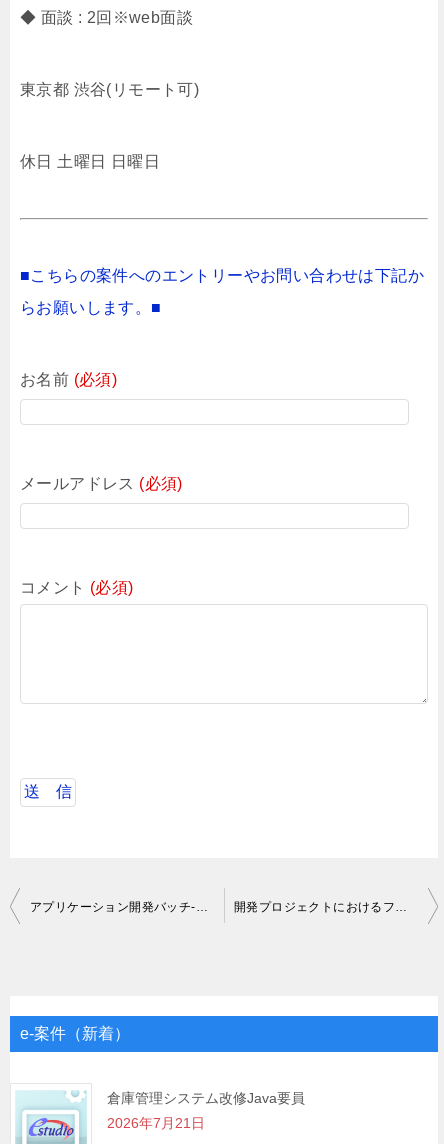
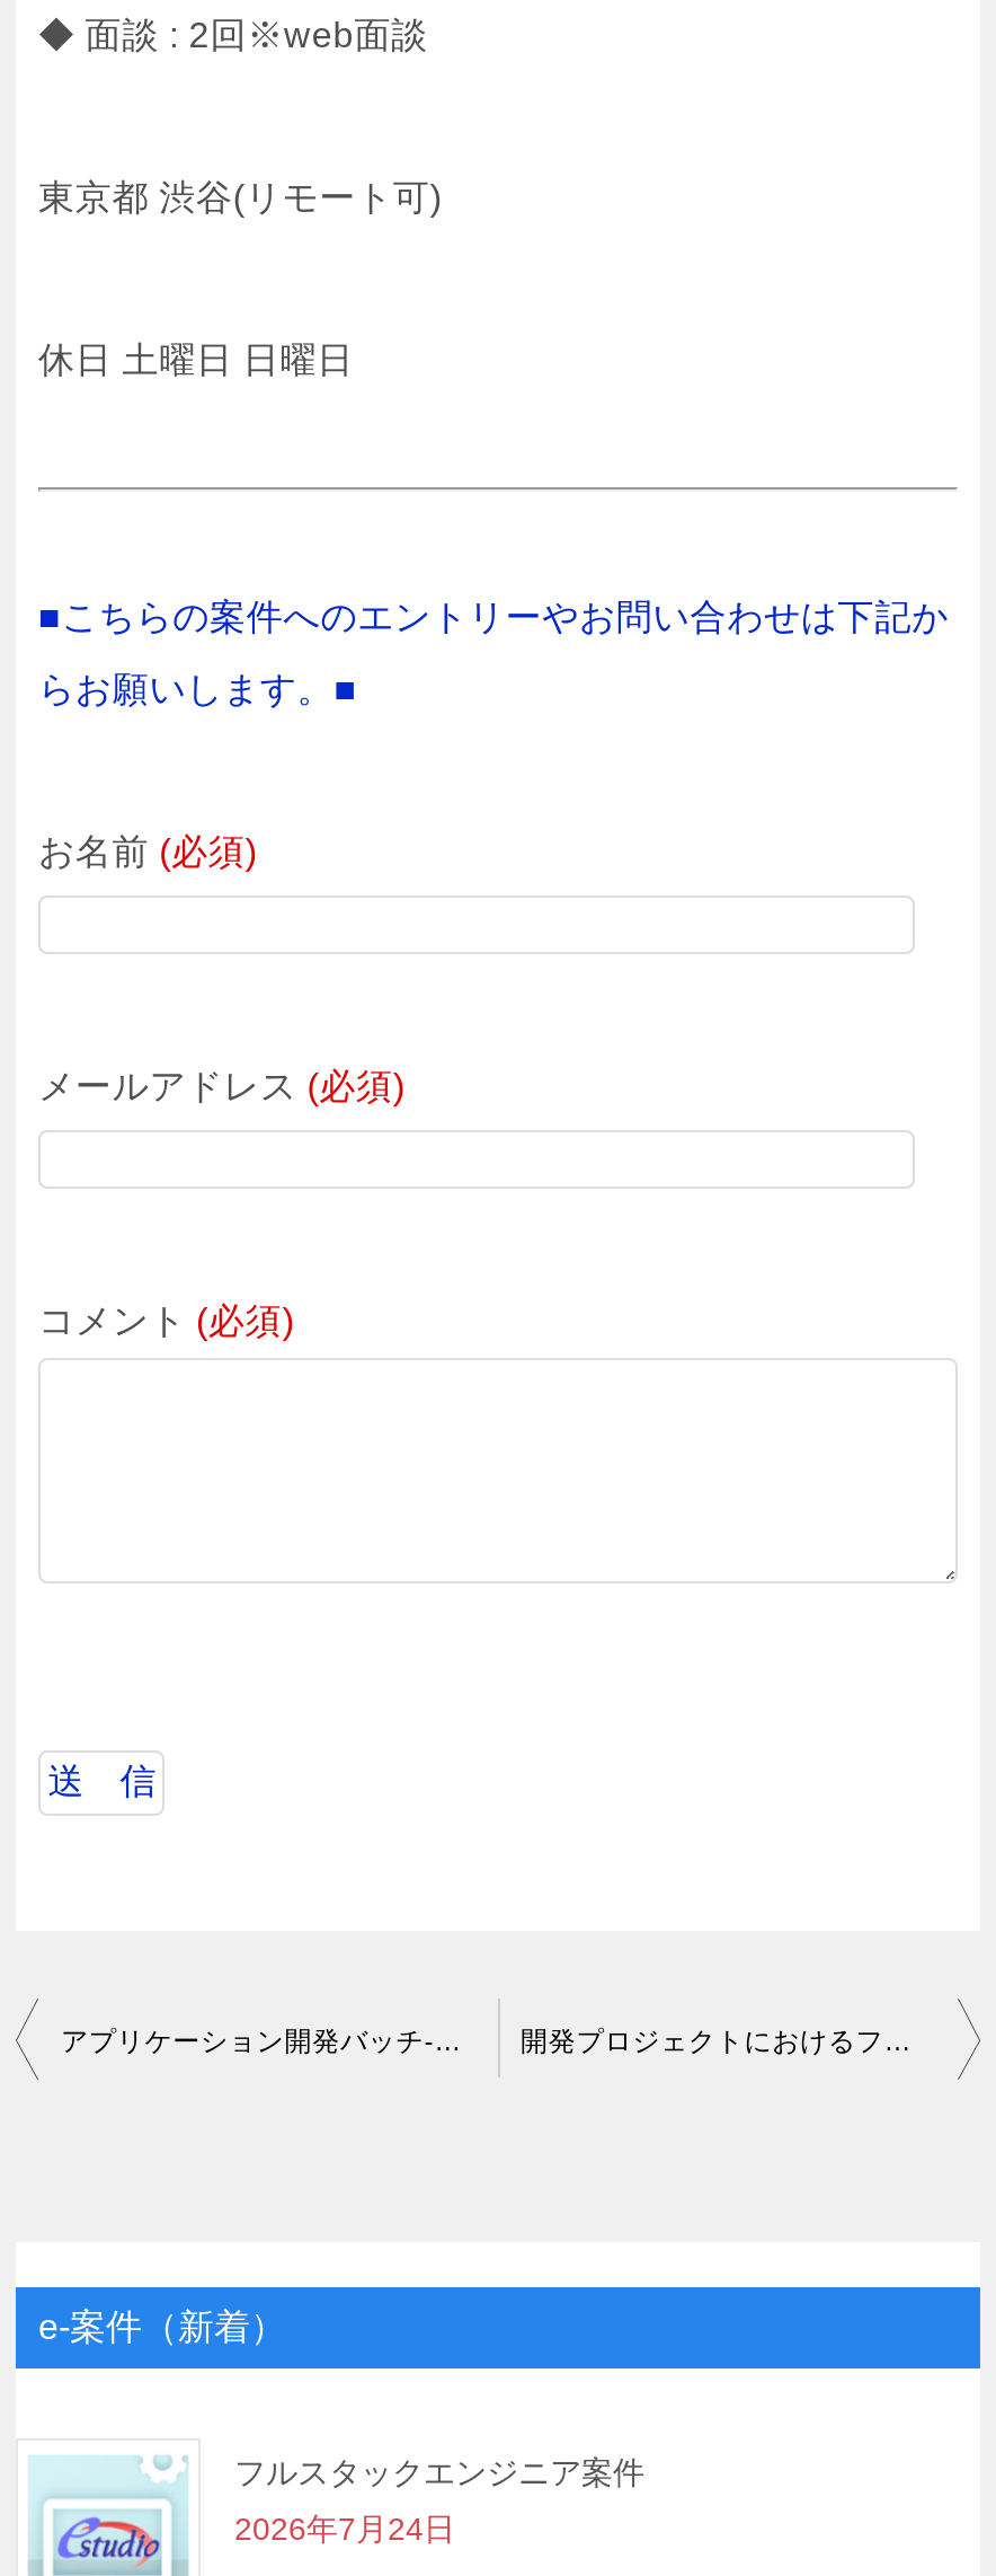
- 倉庫管理システム改修Java要員
- 2026年7月21日
+ フルスタックエンジニア案件
+ 2026年7月24日
